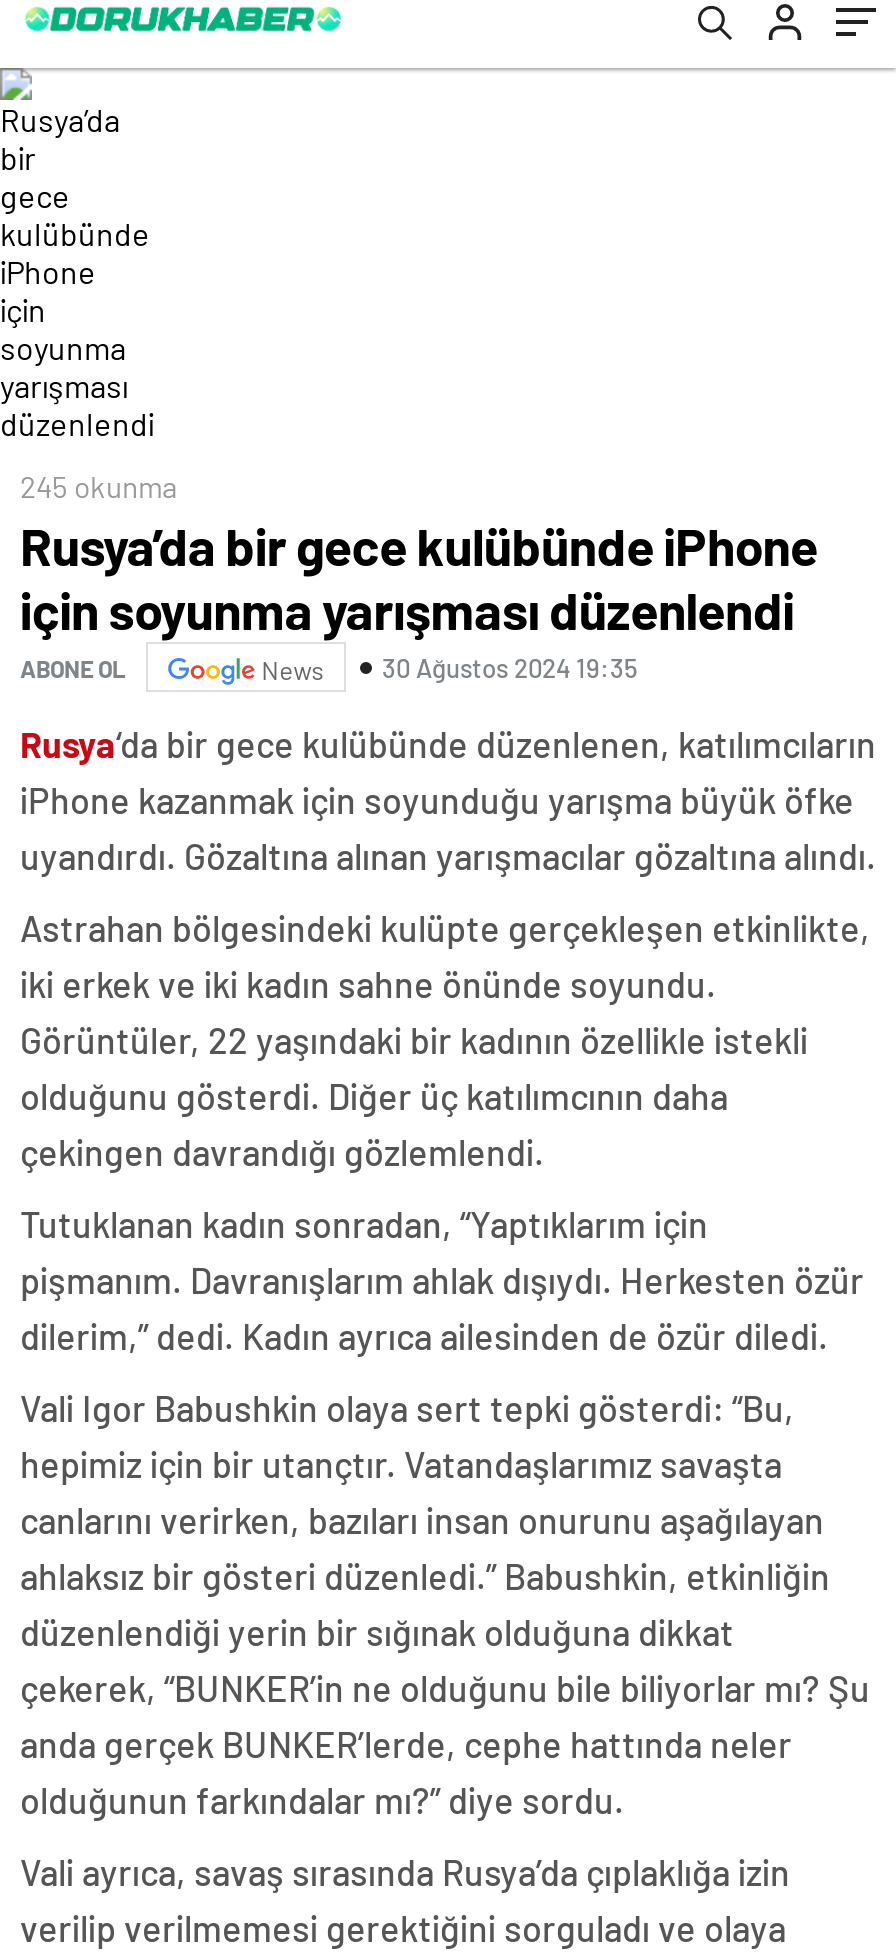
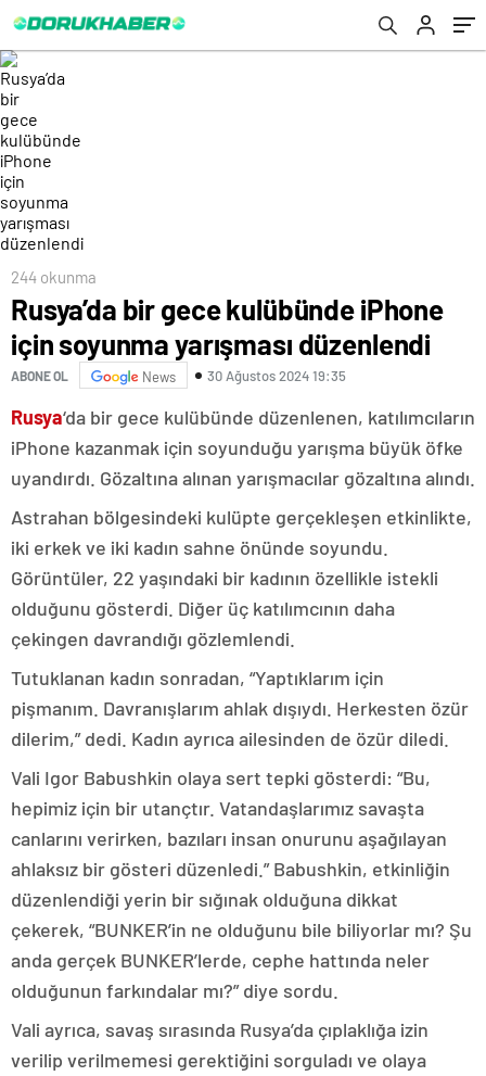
- 245 okunma
+ 244 okunma
